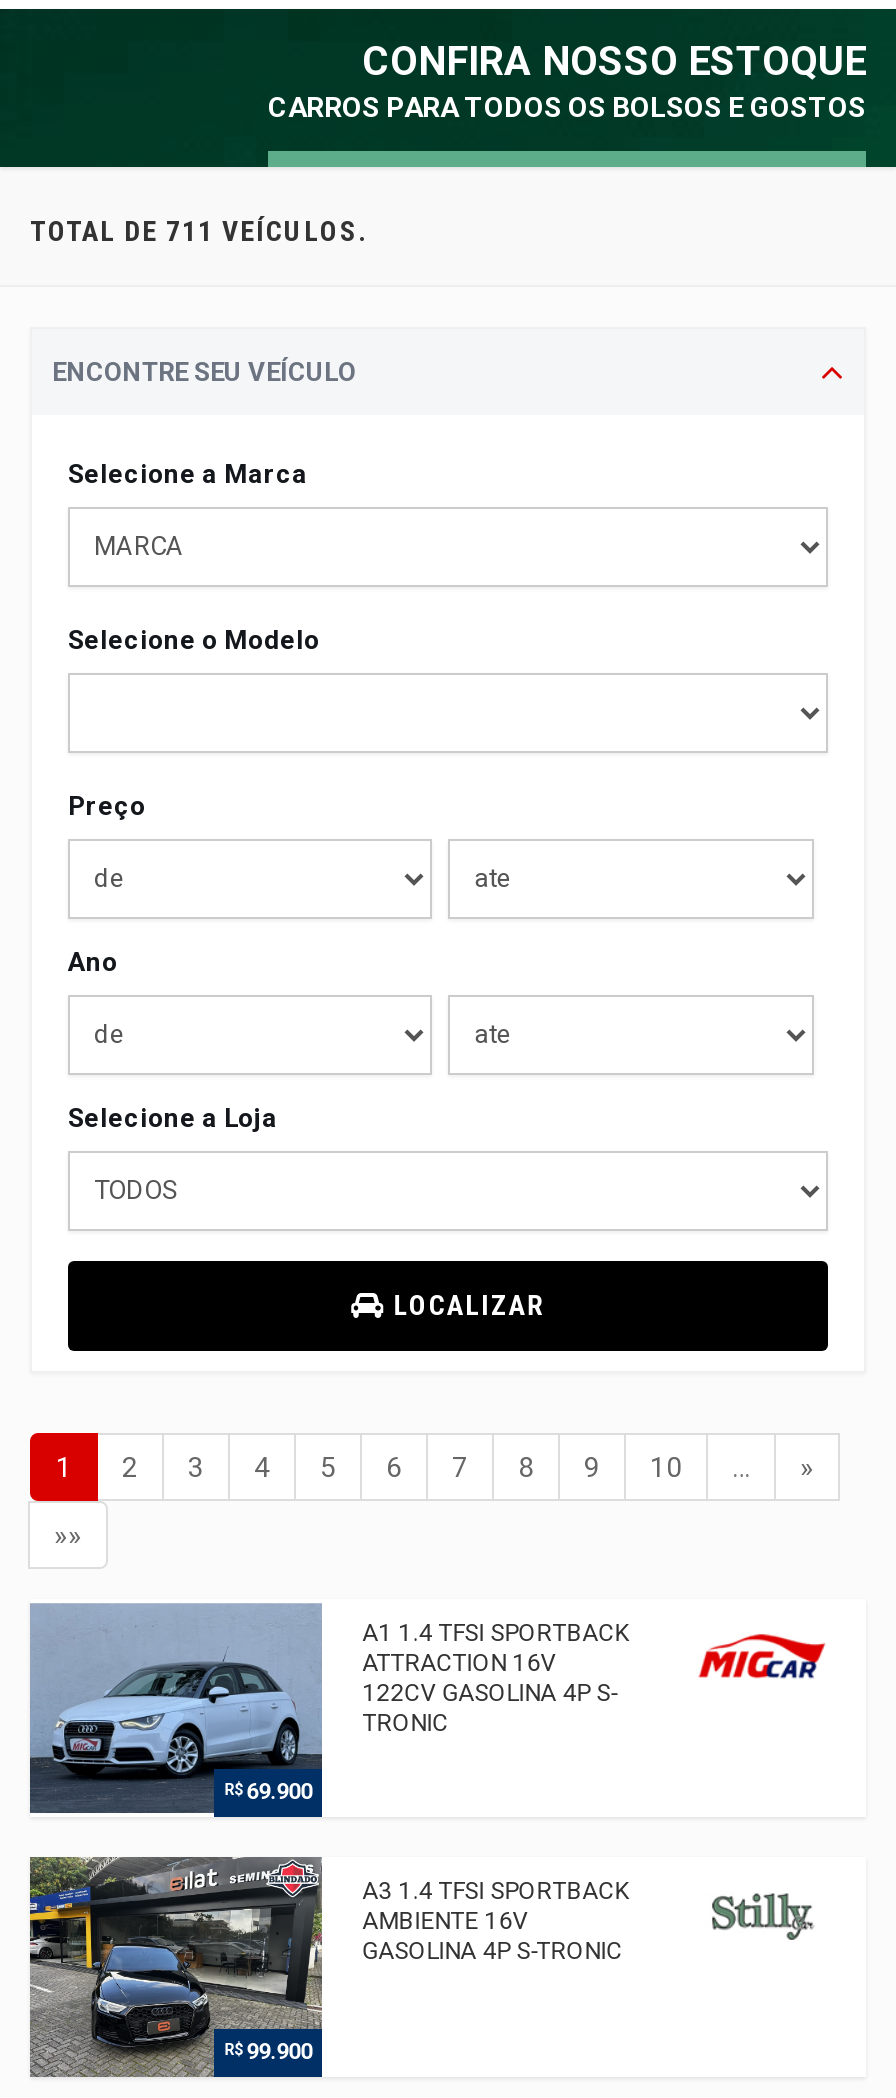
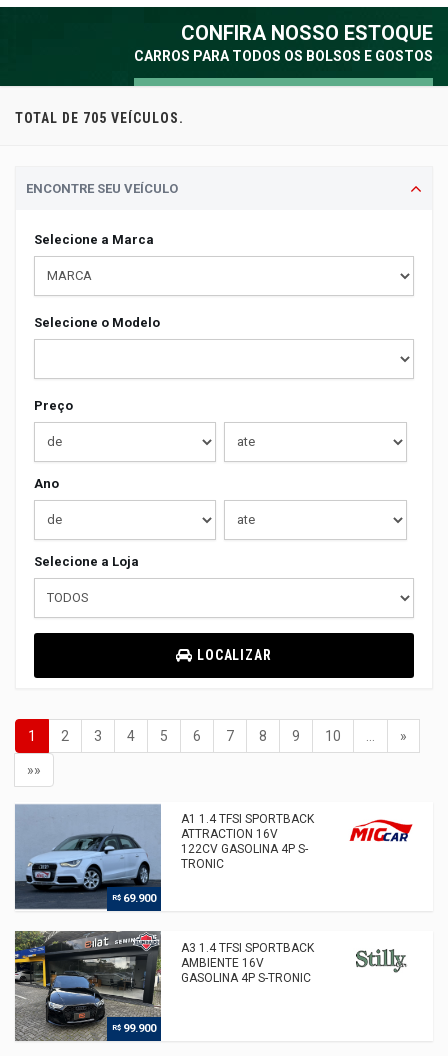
- TOTAL DE 711 VEÍCULOS.
+ TOTAL DE 705 VEÍCULOS.
